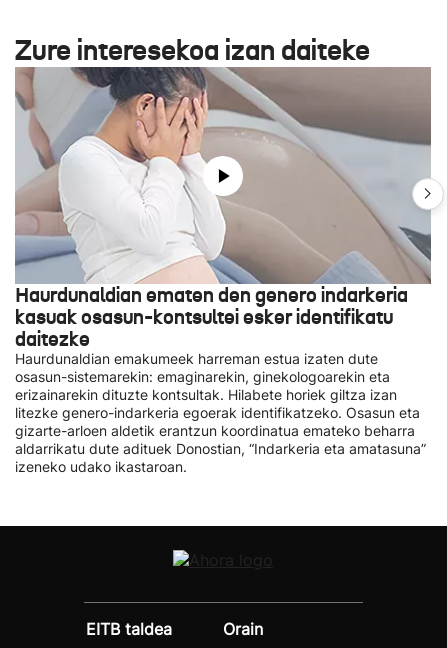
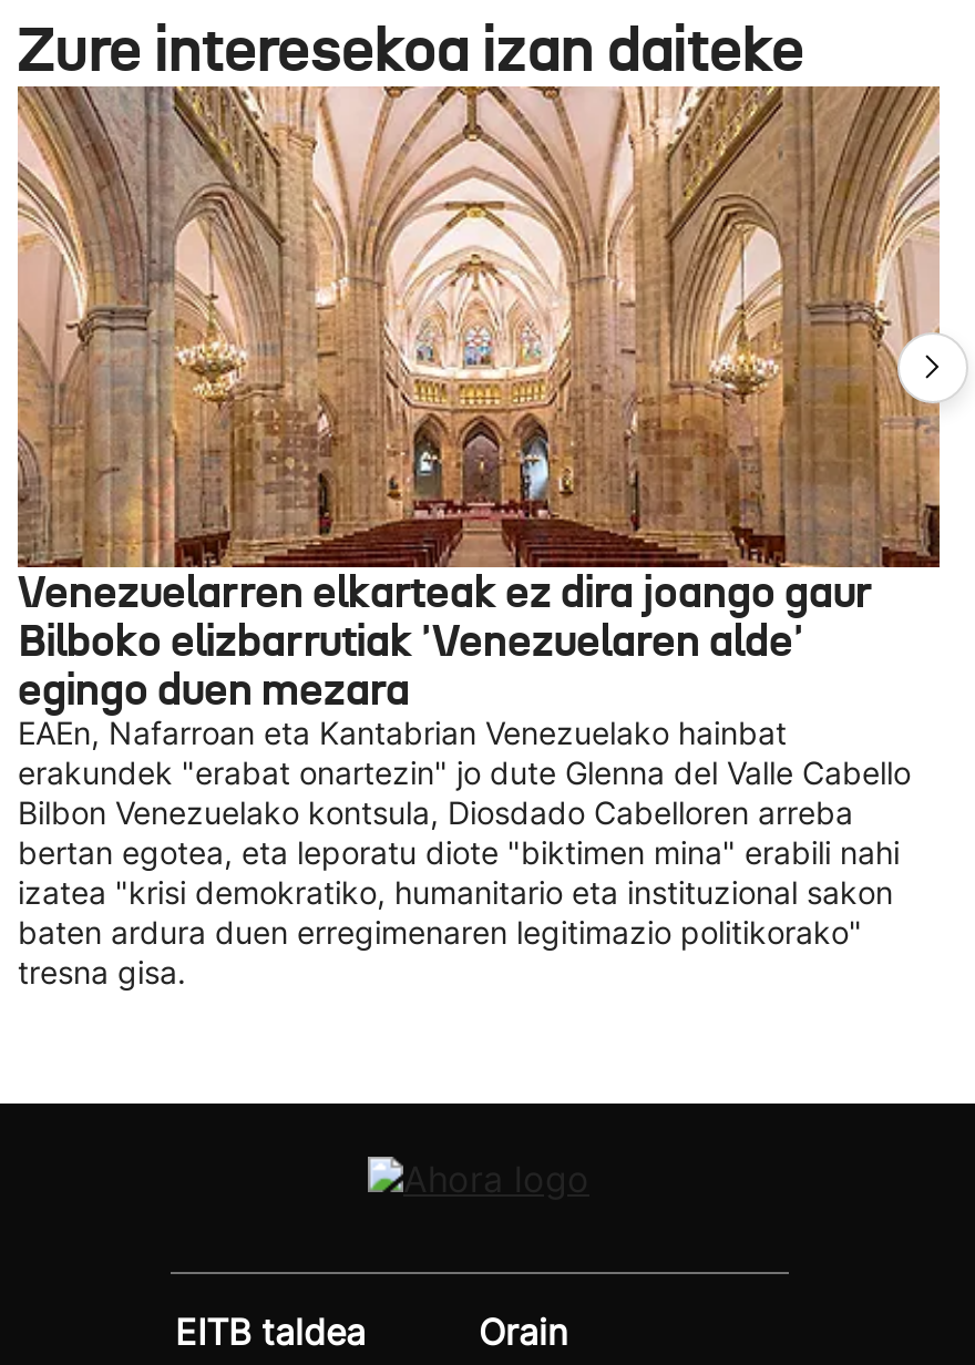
- [image]
- Haurdunaldian ematen den genero indarkeria
- kasuak osasun-kontsultei esker identifikatu
- daitezke
- Haurdunaldian emakumeek harreman estua izaten dute
- osasun-sistemarekin: emaginarekin, ginekologoarekin eta
- erizainarekin dituzte kontsultak. Hilabete horiek giltza izan
- litezke genero-indarkeria egoerak identifikatzeko. Osasun eta
- gizarte-arloen aldetik erantzun koordinatua emateko beharra
- aldarrikatu dute adituek Donostian, “Indarkeria eta amatasuna”
- izeneko udako ikastaroan.
+ [image]
+ Venezuelarren elkarteak ez dira joango gaur
+ Bilboko elizbarrutiak 'Venezuelaren alde'
+ egingo duen mezara
+ EAEn, Nafarroan eta Kantabrian Venezuelako hainbat
+ erakundek "erabat onartezin" jo dute Glenna del Valle Cabello
+ Bilbon Venezuelako kontsula, Diosdado Cabelloren arreba
+ bertan egotea, eta leporatu diote "biktimen mina" erabili nahi
+ izatea "krisi demokratiko, humanitario eta instituzional sakon
+ baten ardura duen erregimenaren legitimazio politikorako"
+ tresna gisa.
